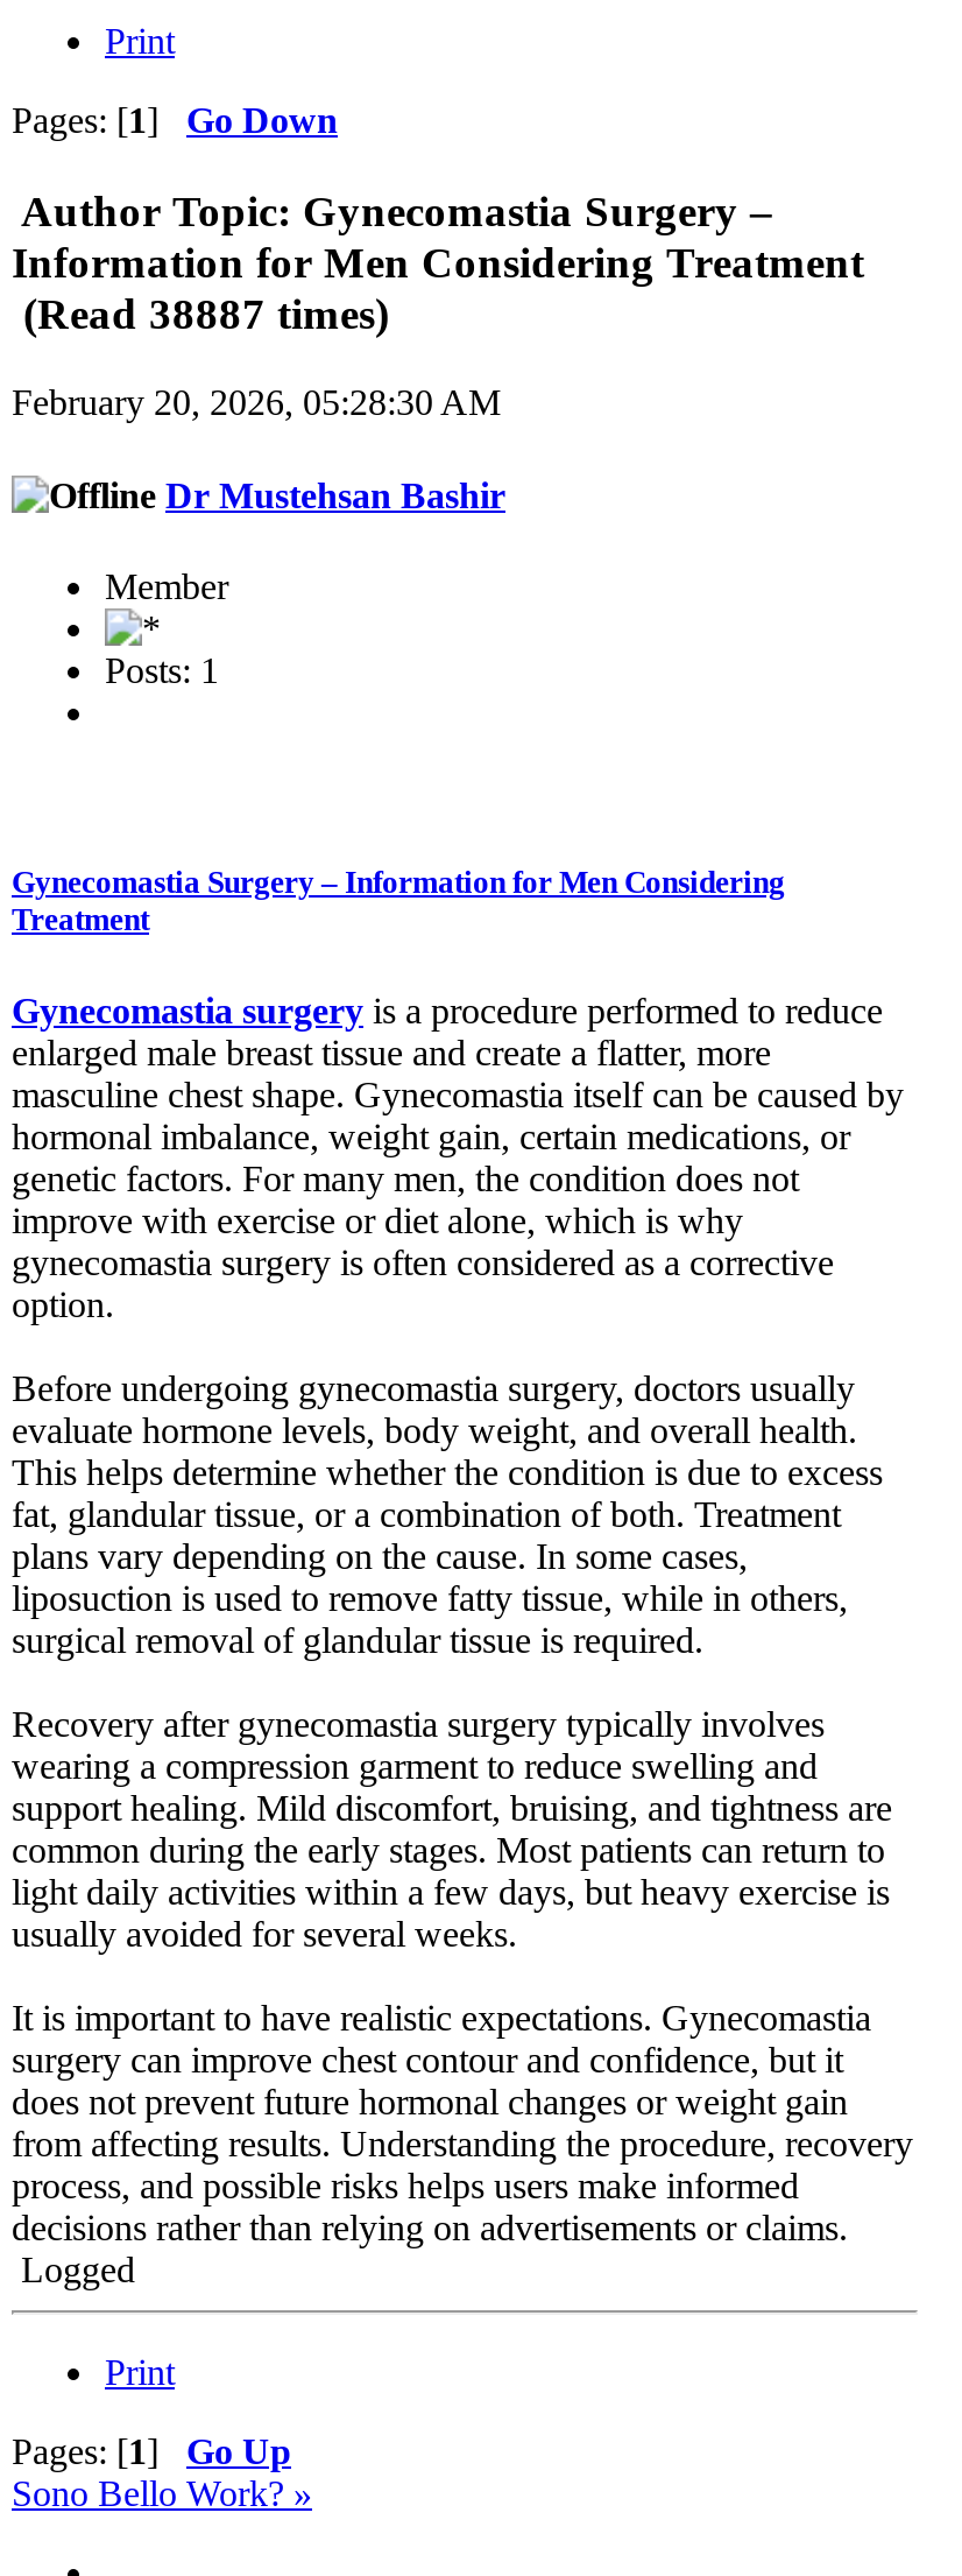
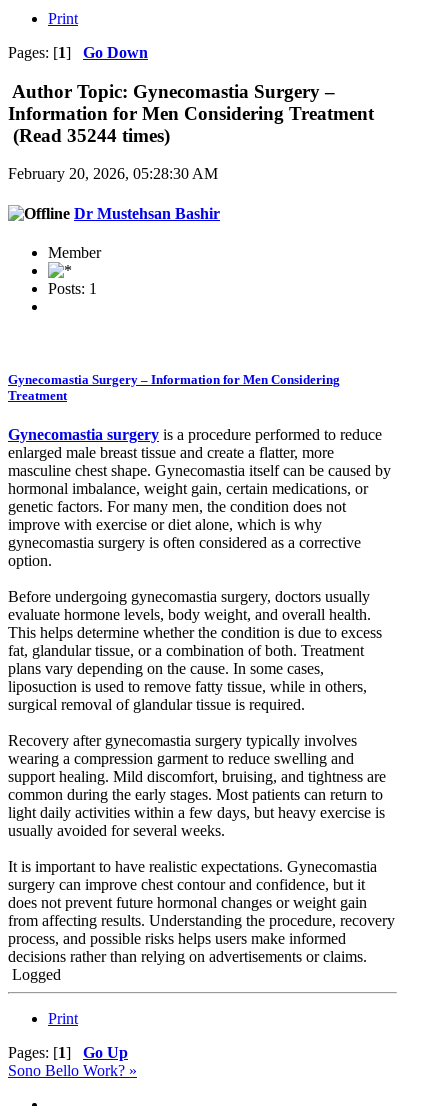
- (Read 38887 times)
+ (Read 35244 times)
